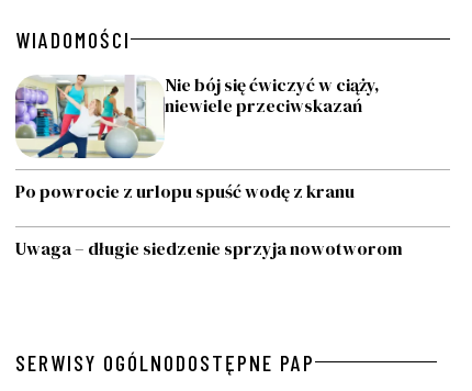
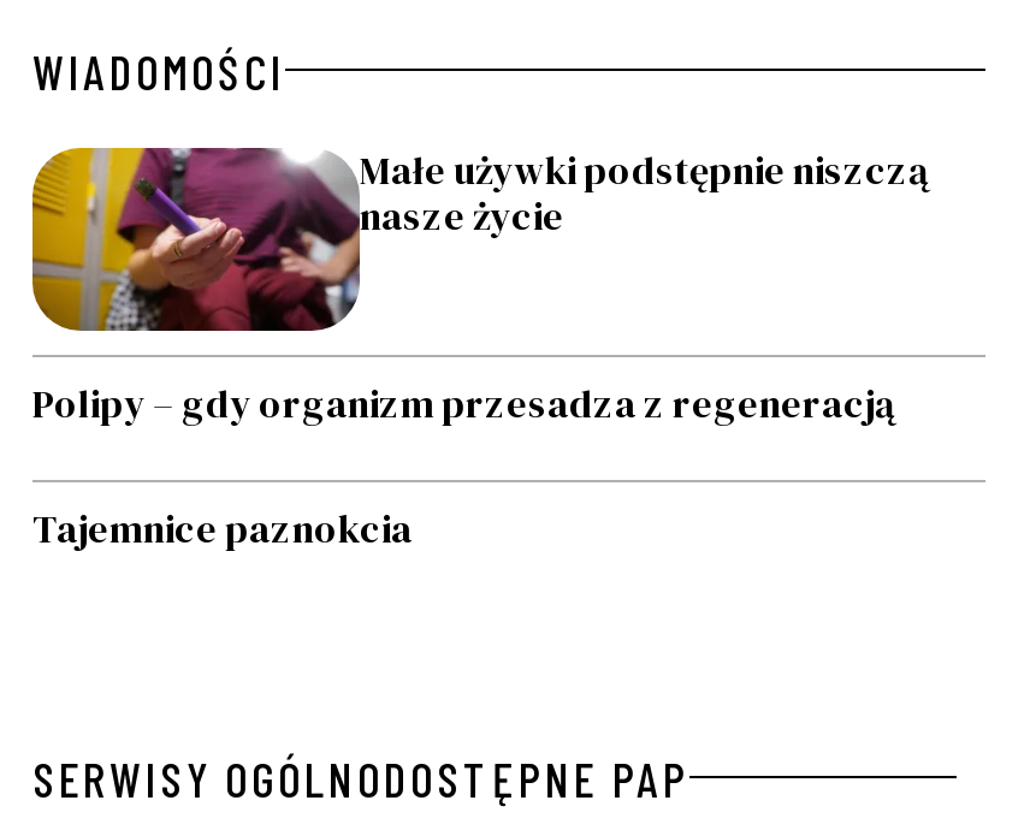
- [image]
- Nie bój się ćwiczyć w ciąży,
- niewiele przeciwskazań
+ [image]
+ Małe używki podstępnie niszczą
+ nasze życie

- Po powrocie z urlopu spuść wodę z kranu
+ Polipy – gdy organizm przesadza z regeneracją

- Uwaga – długie siedzenie sprzyja nowotworom
+ Tajemnice paznokcia
